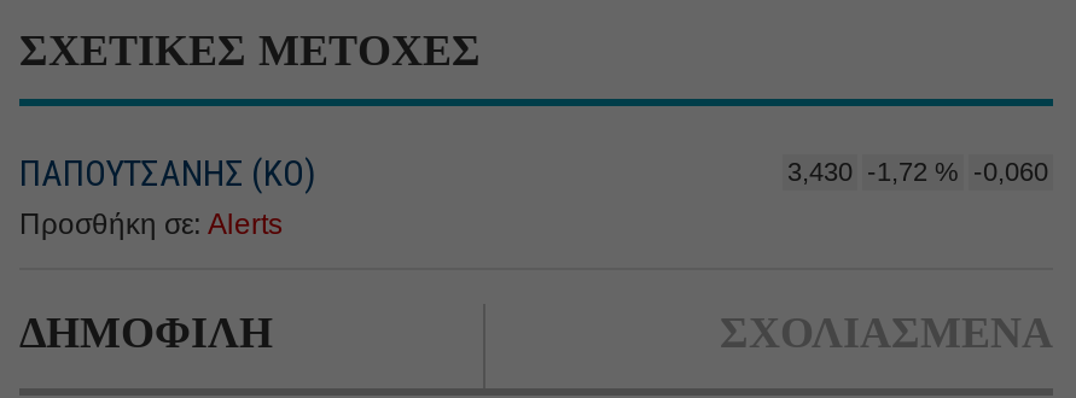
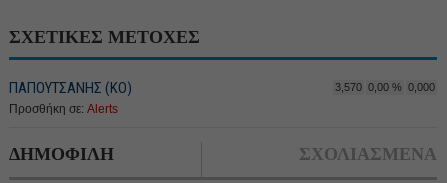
- 3,430 -1,72 % -0,060
+ 3,570 0,00 % 0,000
